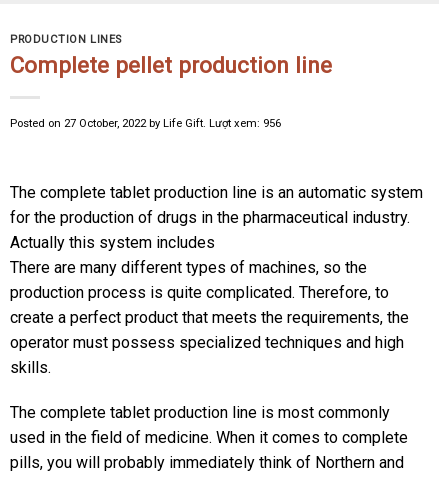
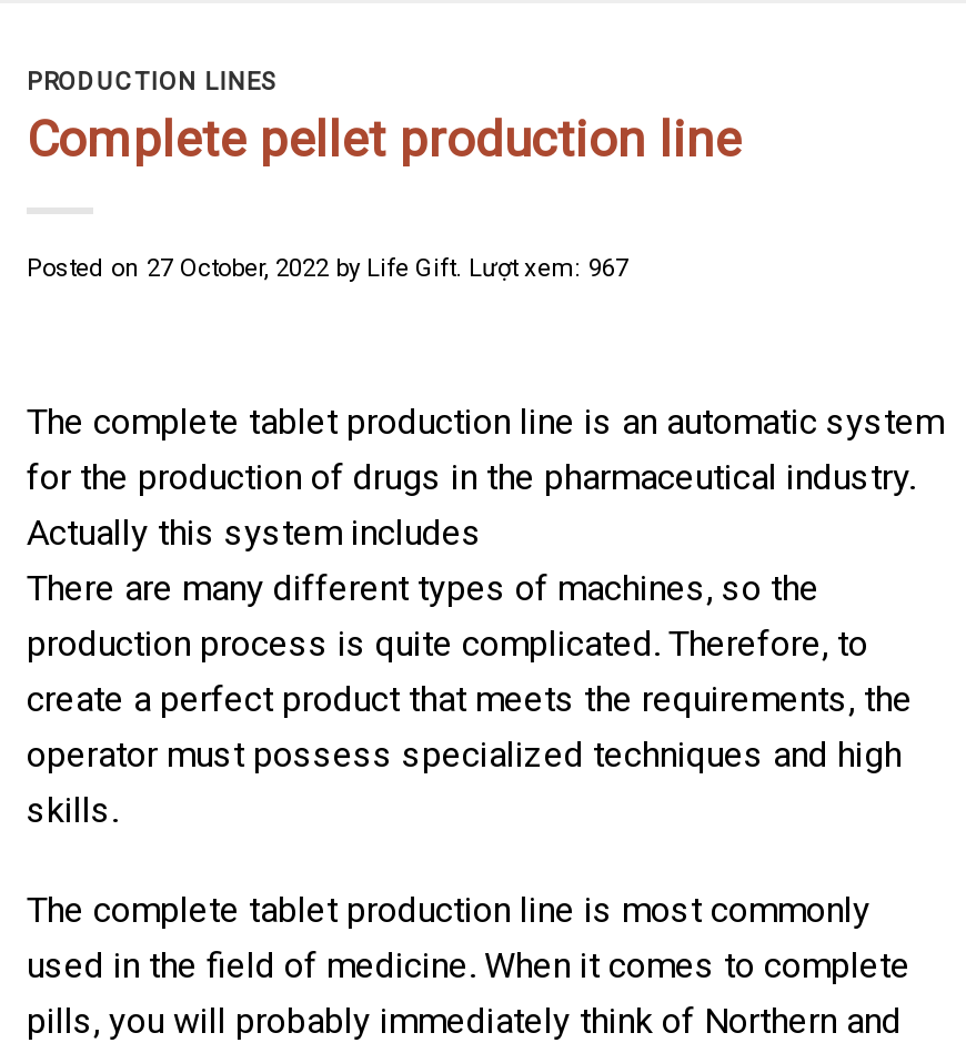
- Posted on 27 October, 2022 by Life Gift. Lượt xem: 956
+ Posted on 27 October, 2022 by Life Gift. Lượt xem: 967
